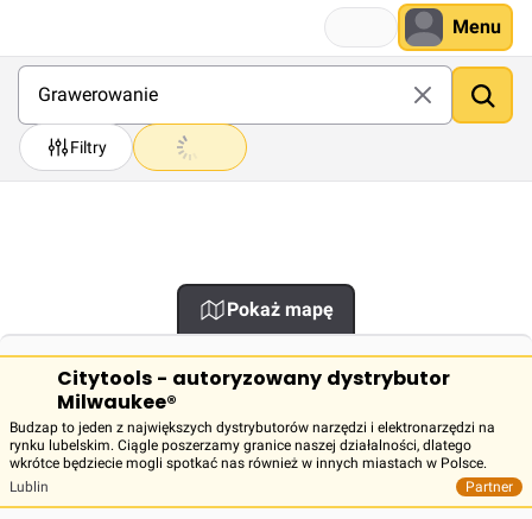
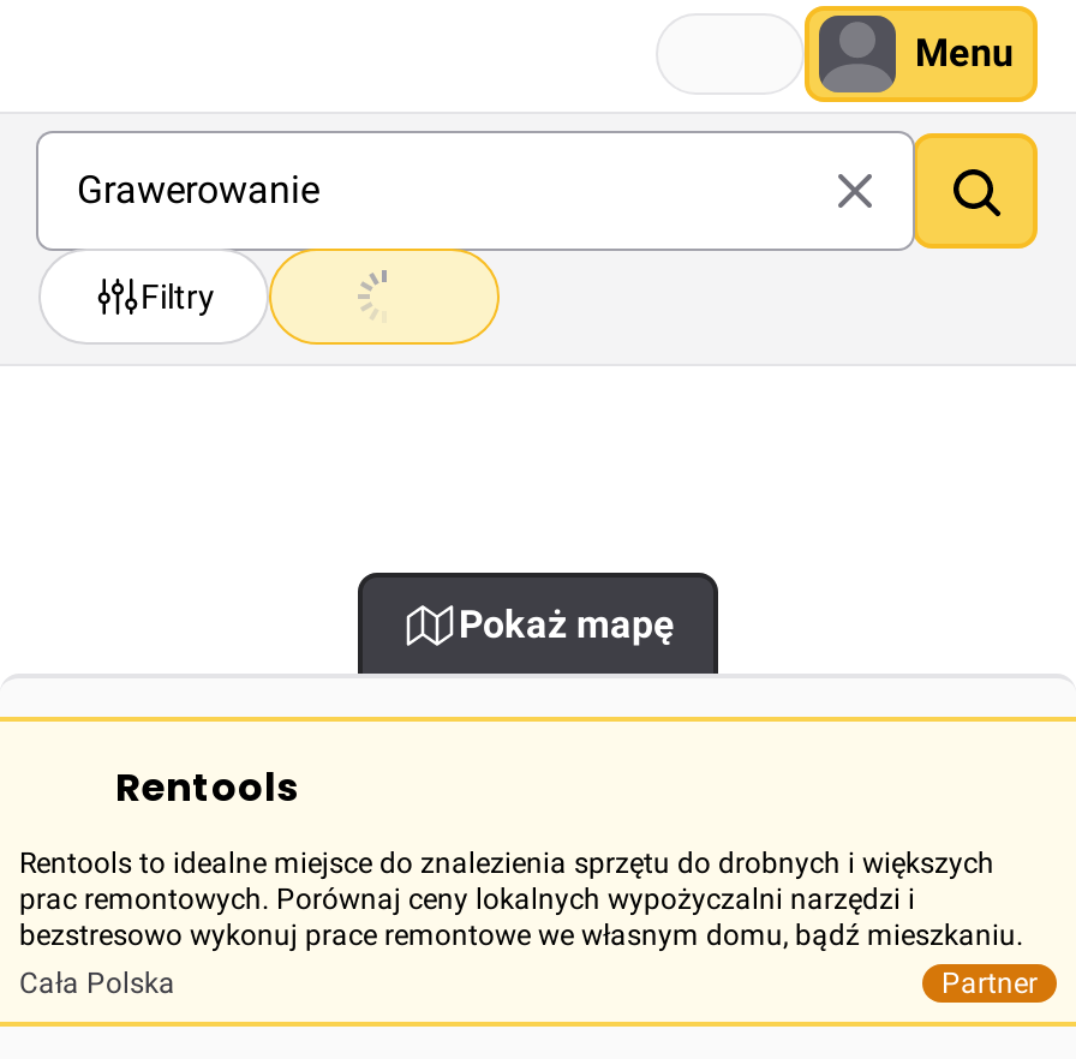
- Citytools - autoryzowany dystrybutor
- Milwaukee®
- Budzap to jeden z największych dystrybutorów narzędzi i elektronarzędzi na
- rynku lubelskim. Ciągle poszerzamy granice naszej działalności, dlatego
- wkrótce będziecie mogli spotkać nas również w innych miastach w Polsce.
- Lublin
+ Rentools
+ Rentools to idealne miejsce do znalezienia sprzętu do drobnych i większych
+ prac remontowych. Porównaj ceny lokalnych wypożyczalni narzędzi i
+ bezstresowo wykonuj prace remontowe we własnym domu, bądź mieszkaniu.
+ Cała Polska
